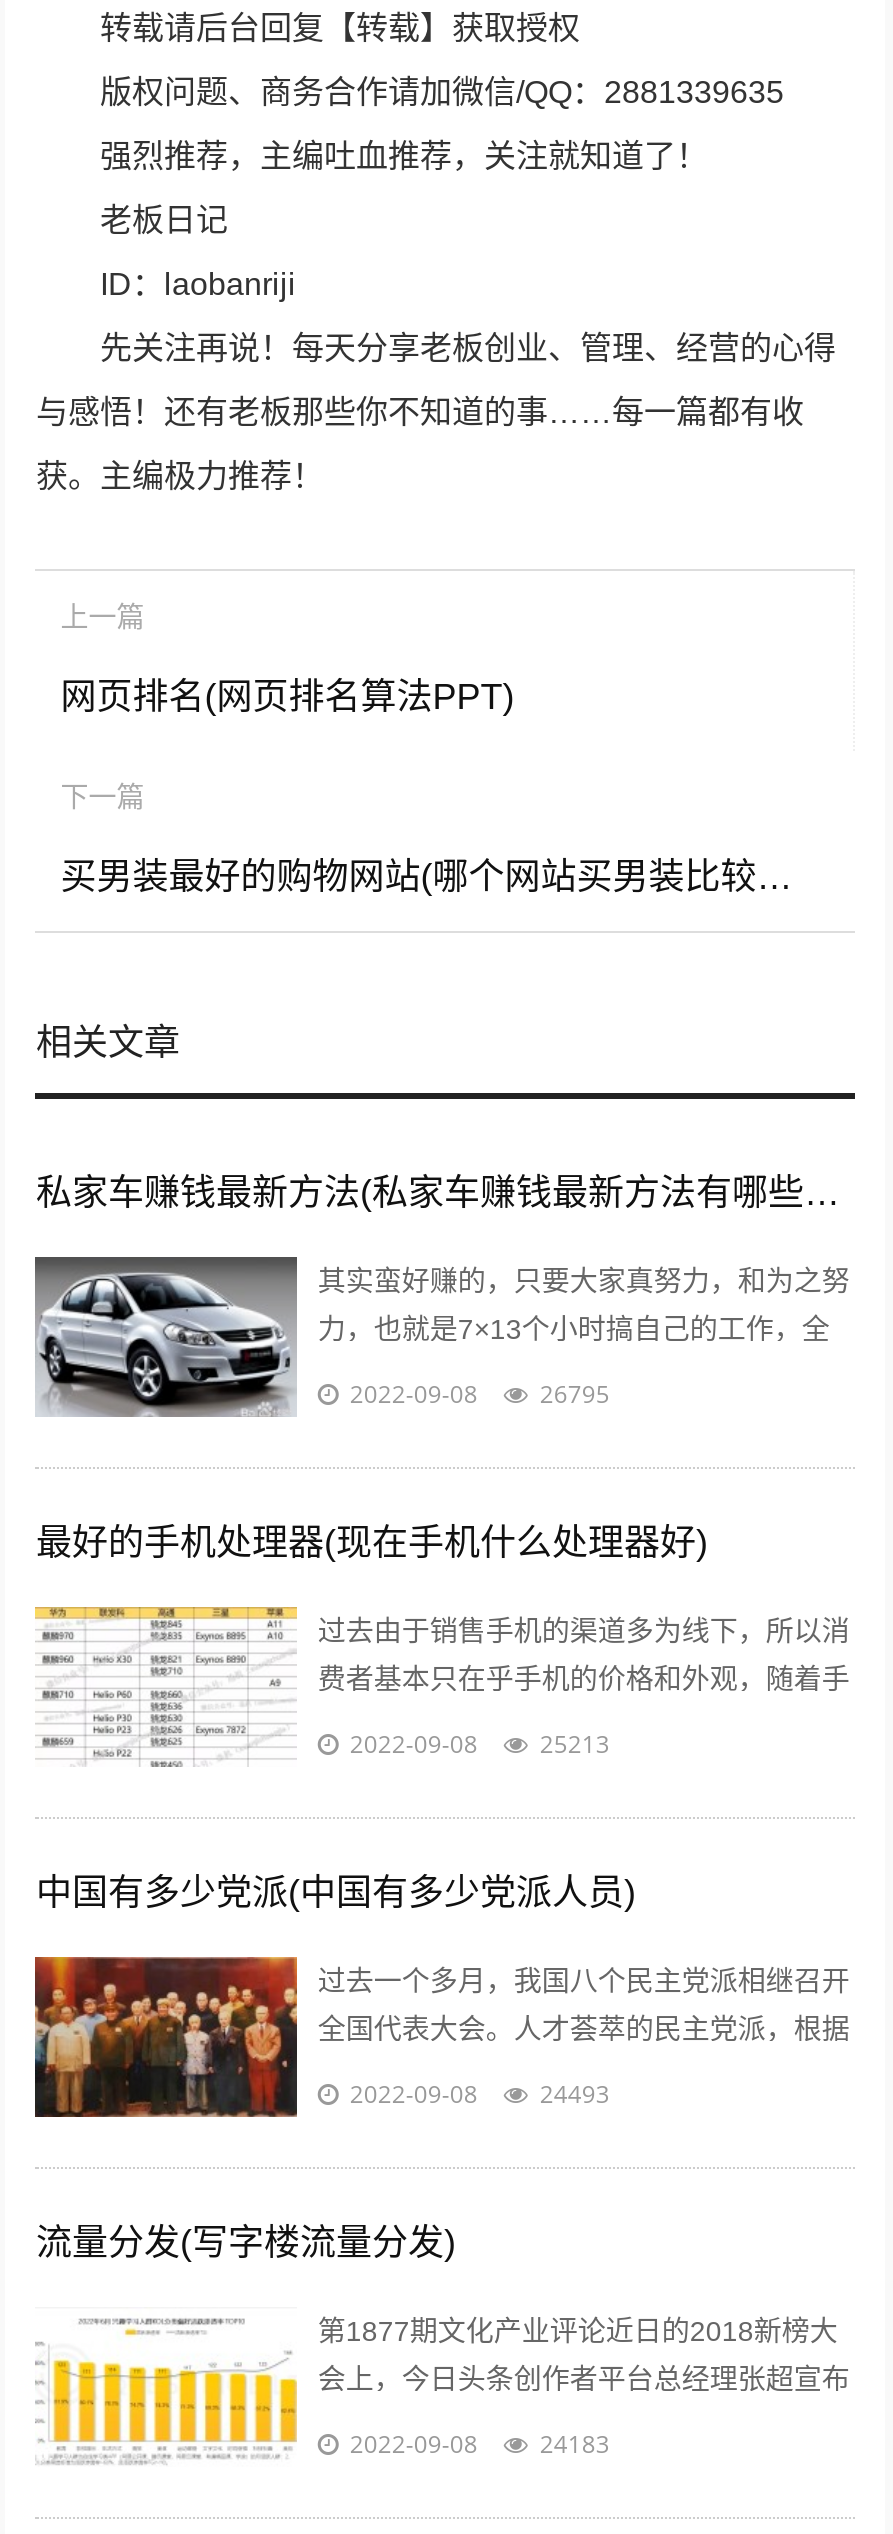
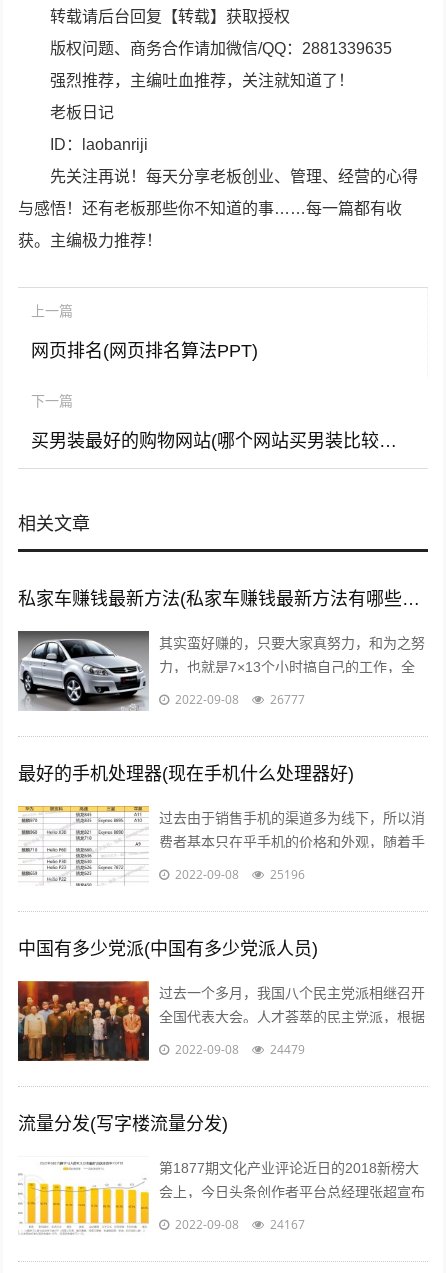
- 26795
+ 26777

- 25213
+ 25196

- 24493
+ 24479

- 24183
+ 24167
